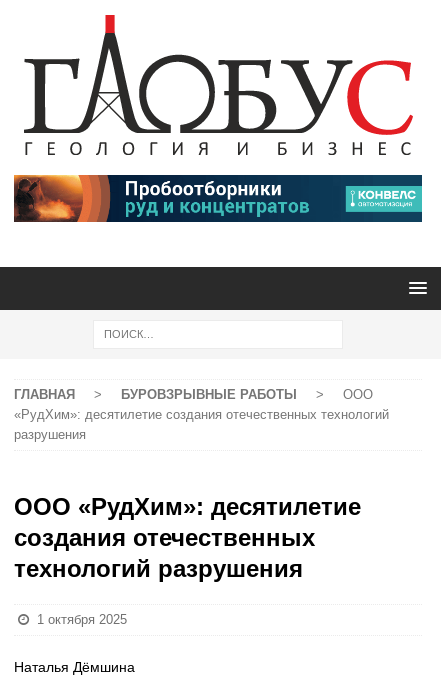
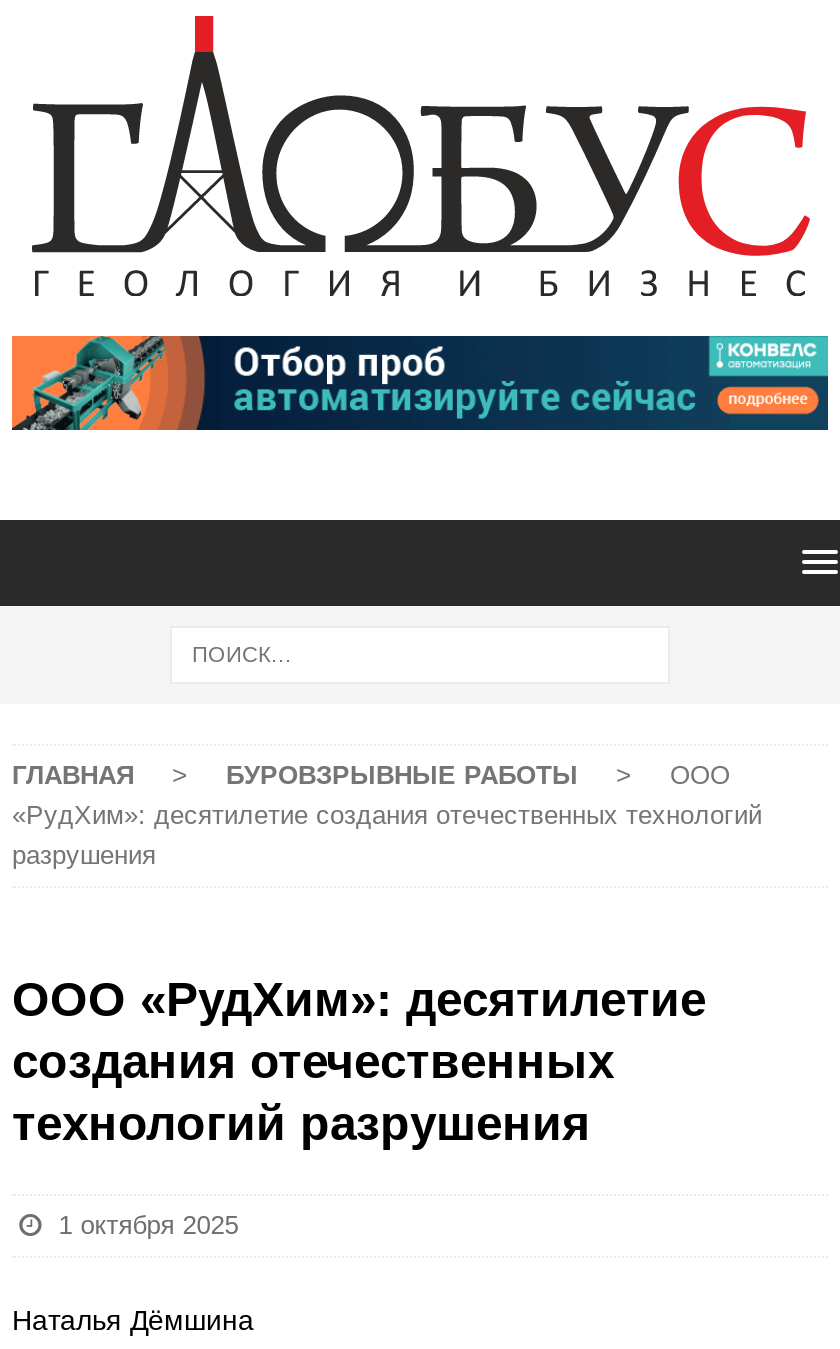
- [image]
+ [image]

- [image]
+ [image]
